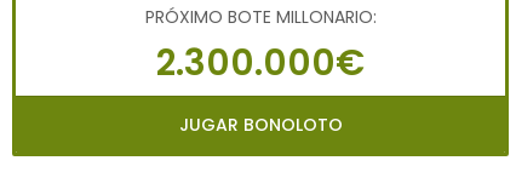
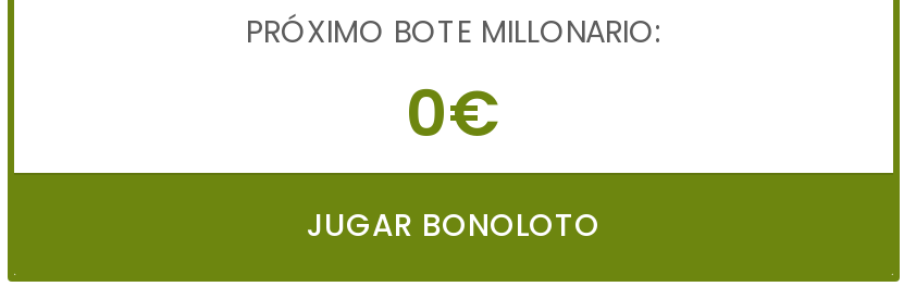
- 2.300.000€
+ 0€
